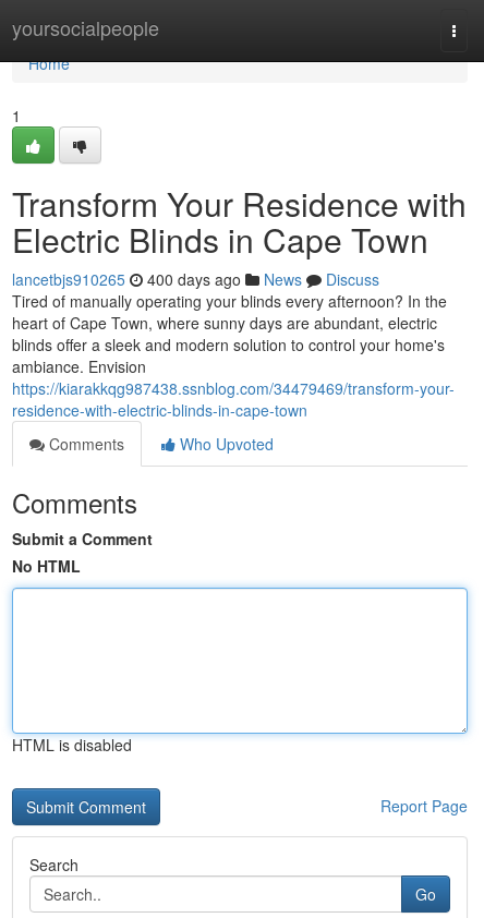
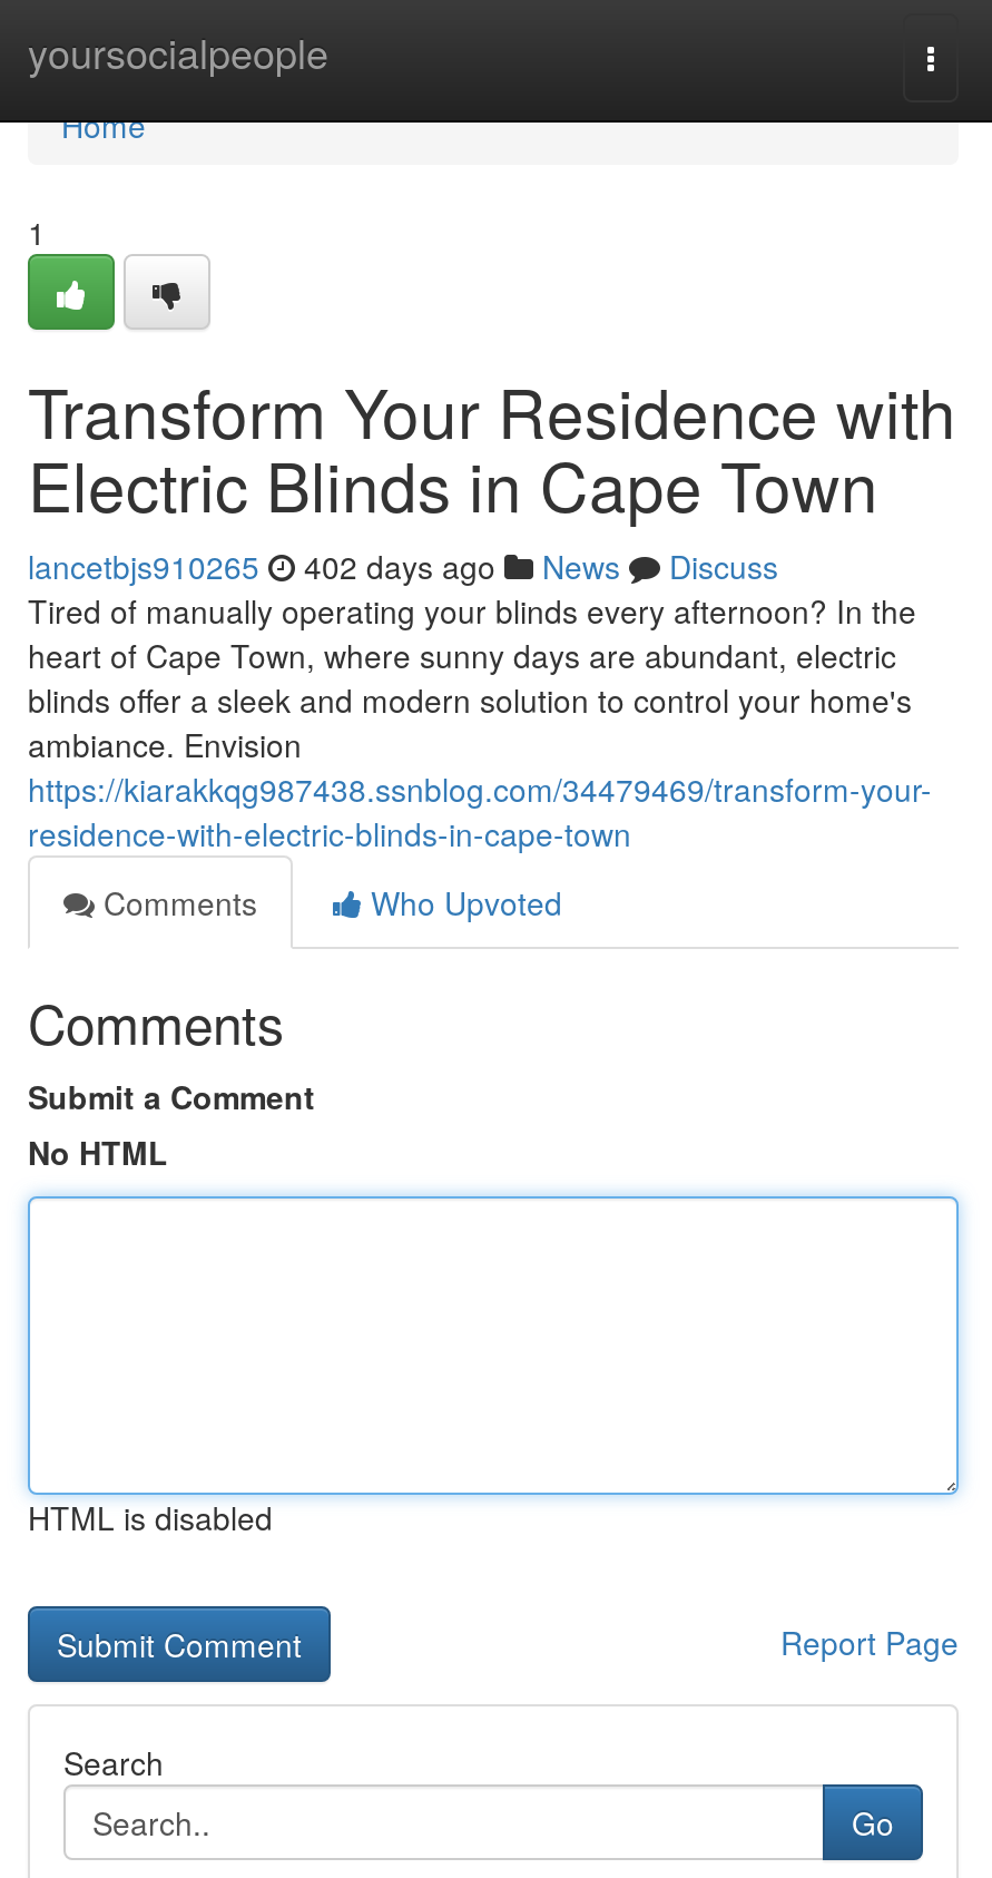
- lancetbjs910265 400 days ago News Discuss
+ lancetbjs910265 402 days ago News Discuss
